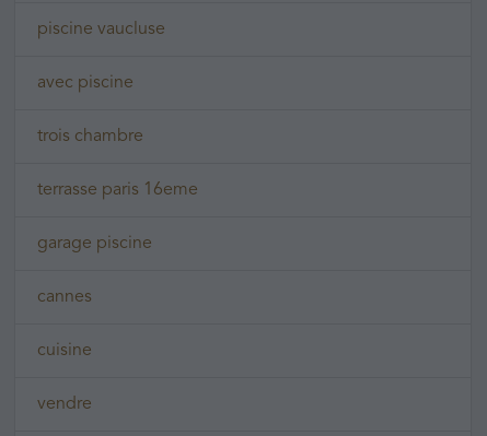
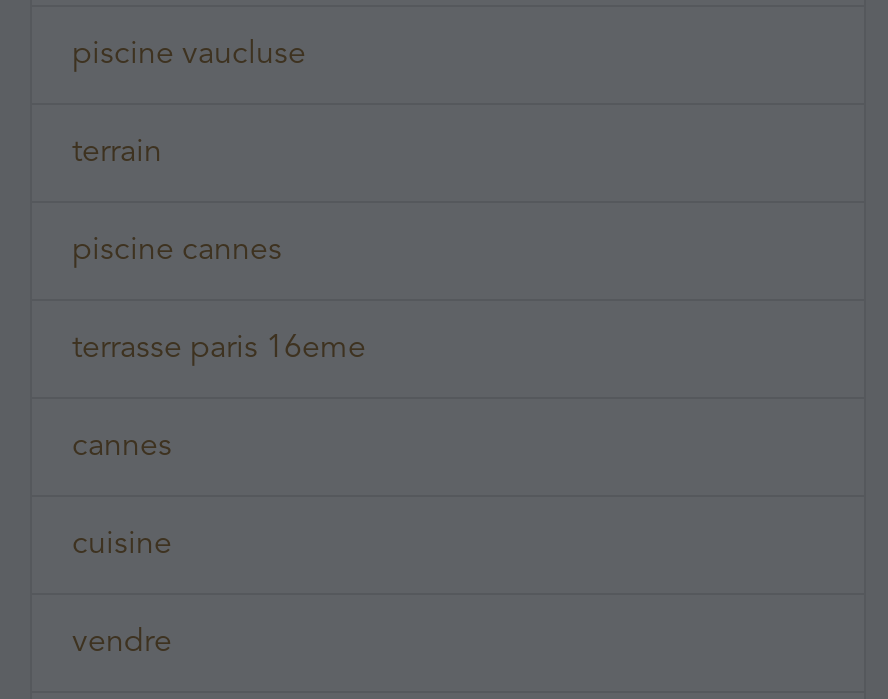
- avec piscine
+ terrain

- trois chambre
+ piscine cannes

- garage piscine
